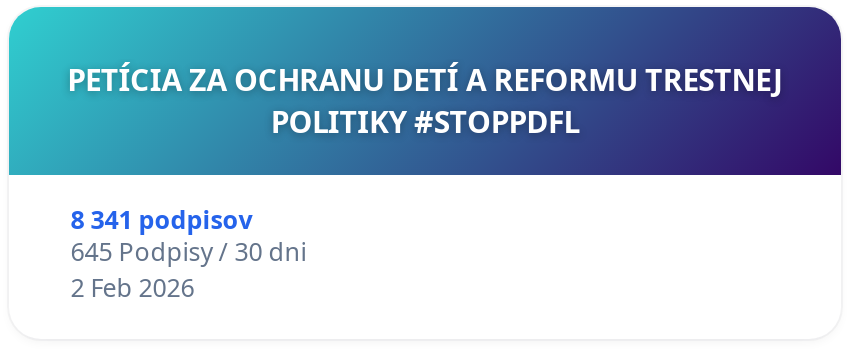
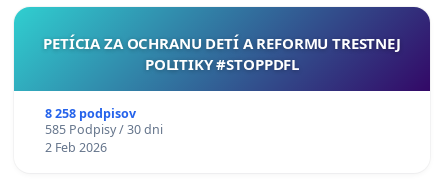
- 8 341 podpisov
+ 8 258 podpisov

- 645 Podpisy / 30 dni
+ 585 Podpisy / 30 dni
